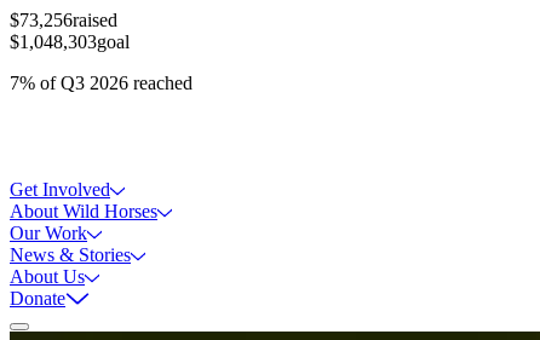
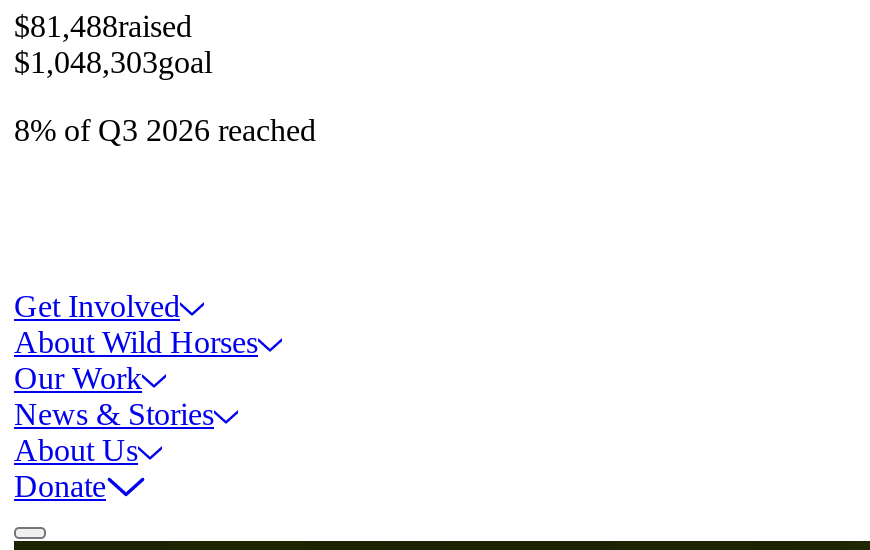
- $73,256raised
+ $81,488raised

- 7% of Q3 2026 reached
+ 8% of Q3 2026 reached
